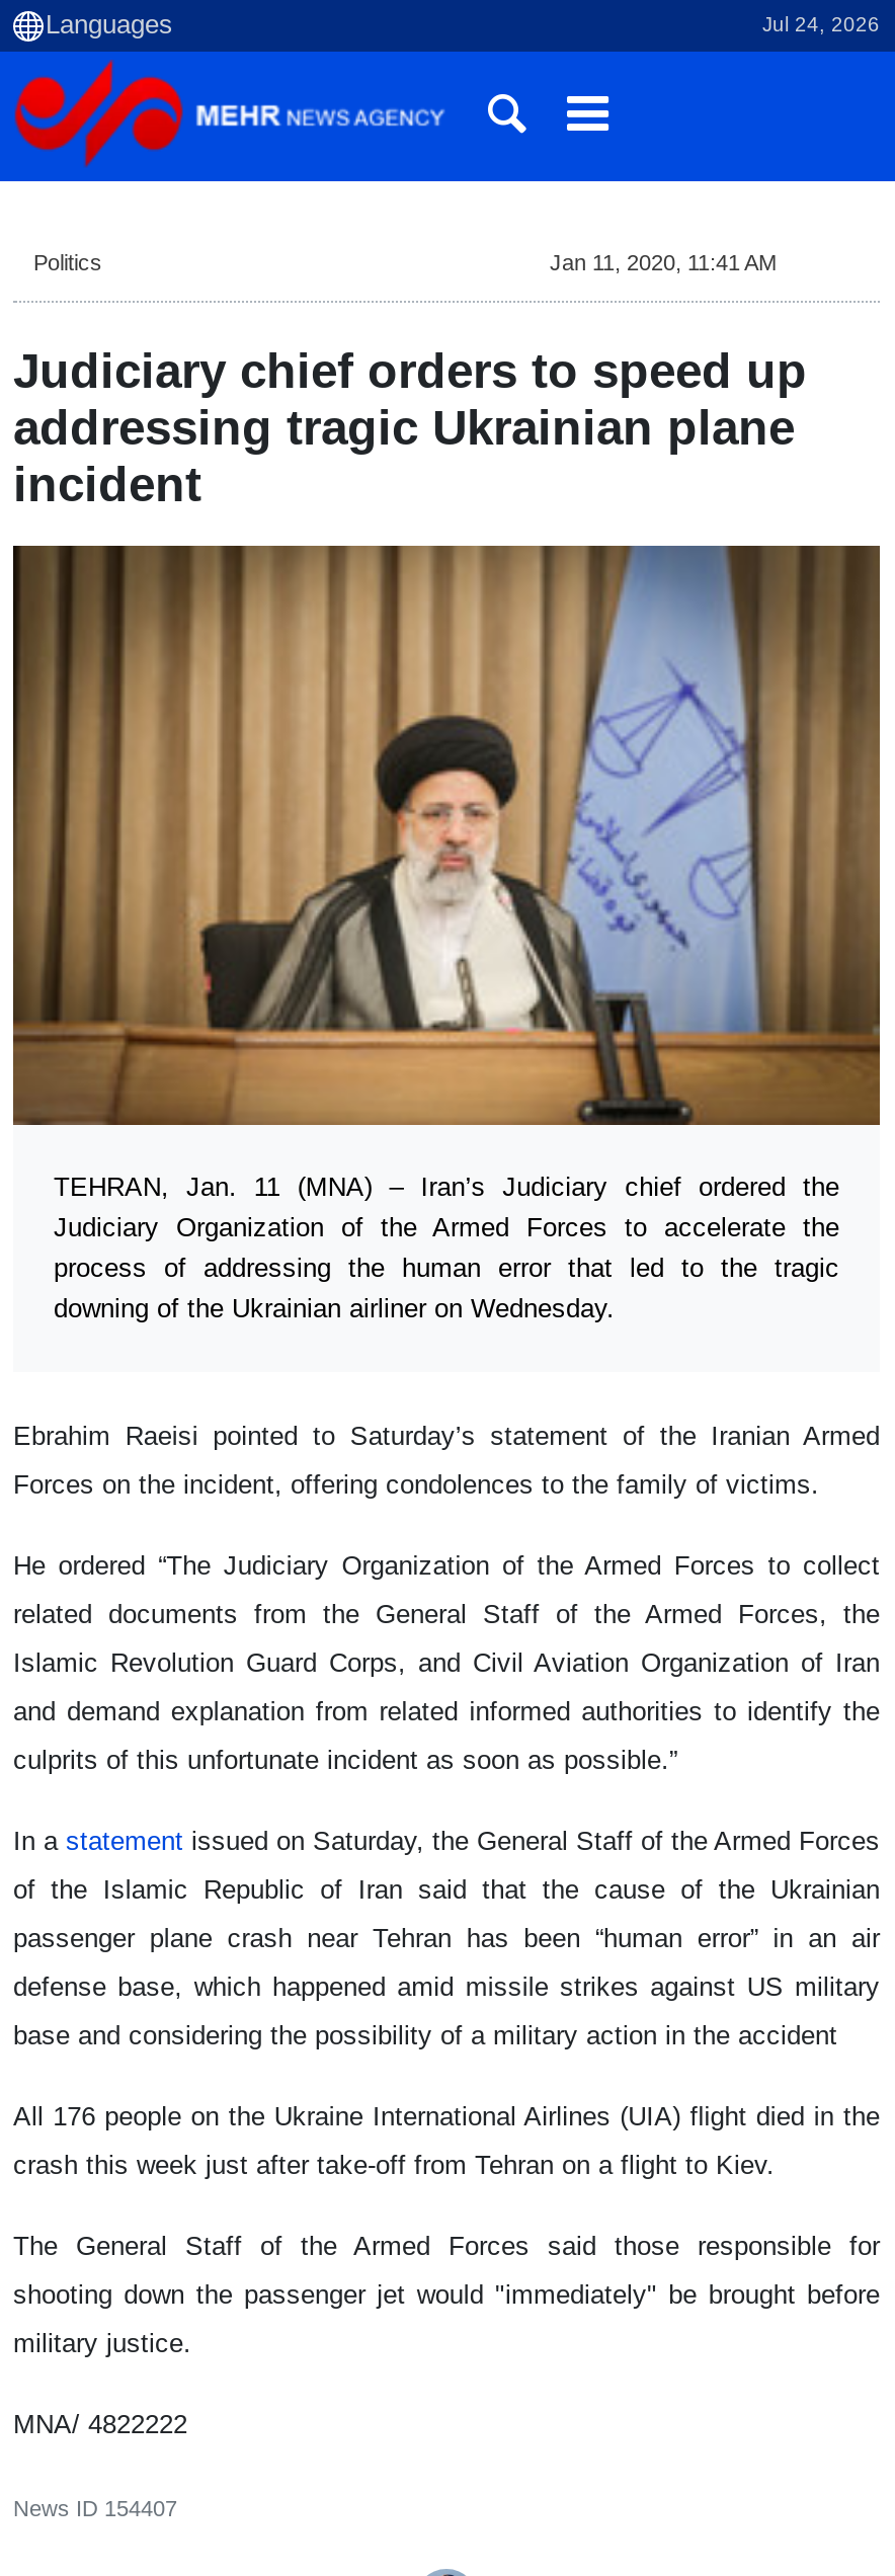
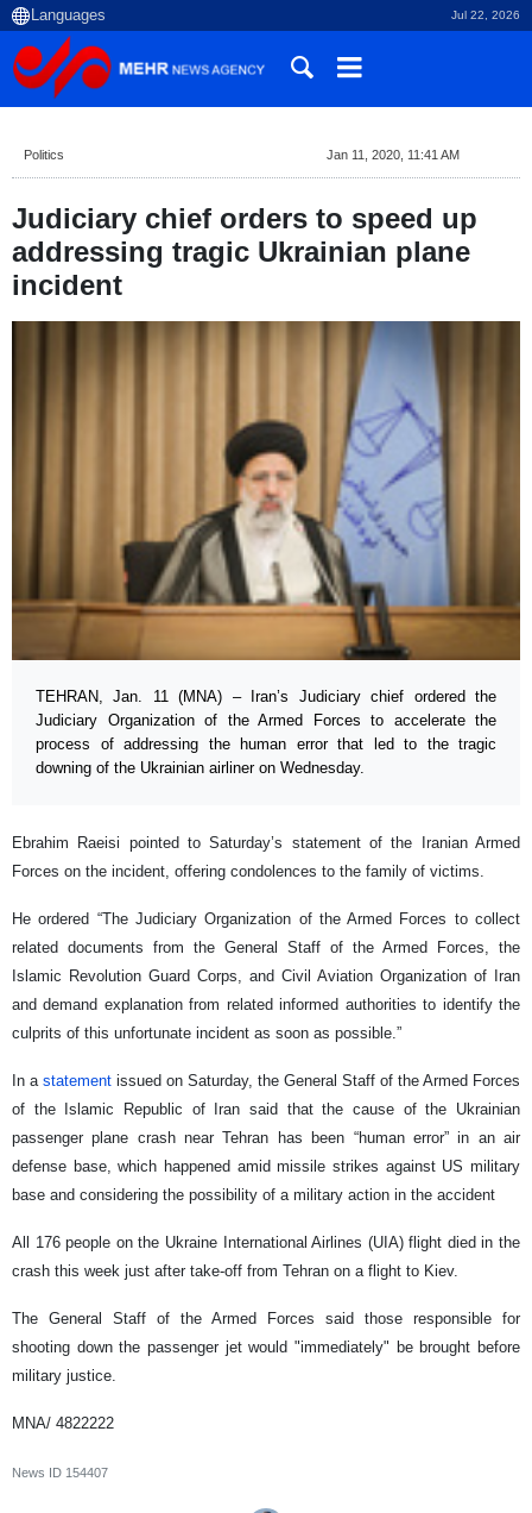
- Jul 24, 2026
+ Jul 22, 2026
